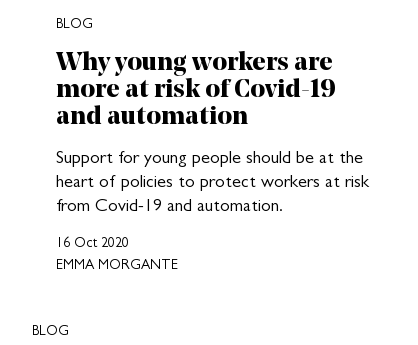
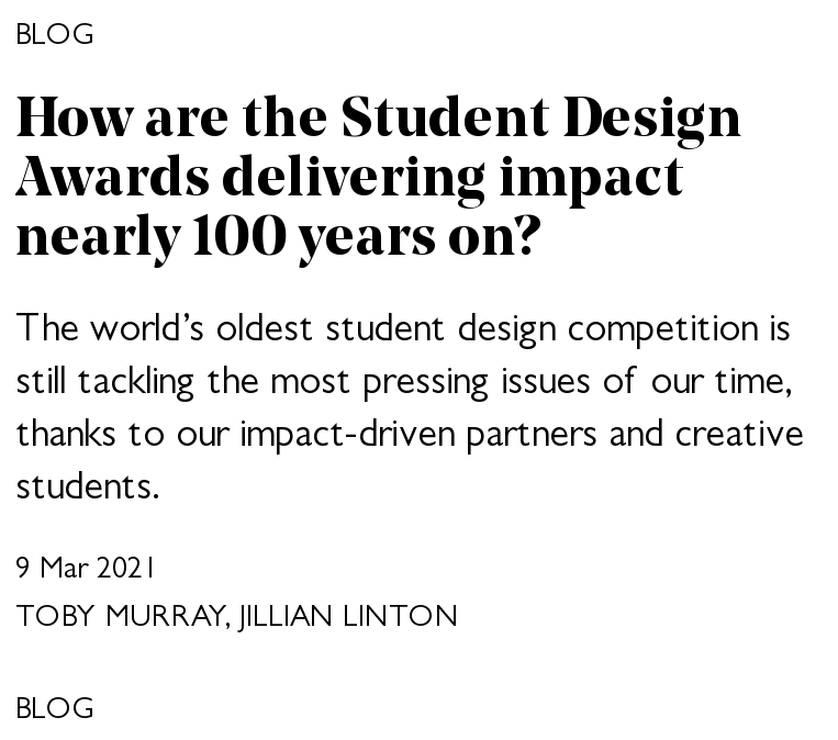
- Why young workers are
- more at risk of Covid-19
- and automation
+ How are the Student Design
+ Awards delivering impact
+ nearly 100 years on?

- Support for young people should be at the
- heart of policies to protect workers at risk
- from Covid-19 and automation.
+ The world’s oldest student design competition is
+ still tackling the most pressing issues of our time,
+ thanks to our impact-driven partners and creative
+ students.

- 16 Oct 2020
- EMMA MORGANTE
+ 9 Mar 2021
+ TOBY MURRAY, JILLIAN LINTON
